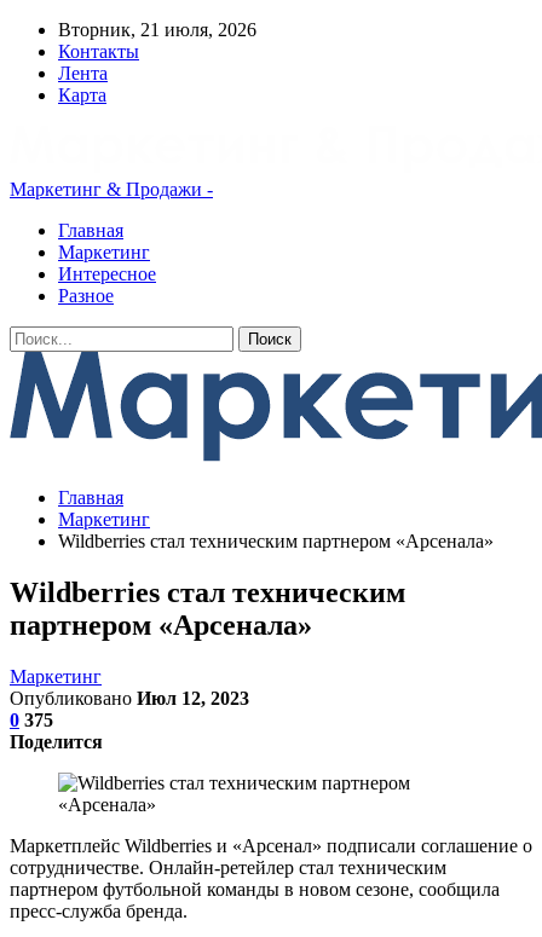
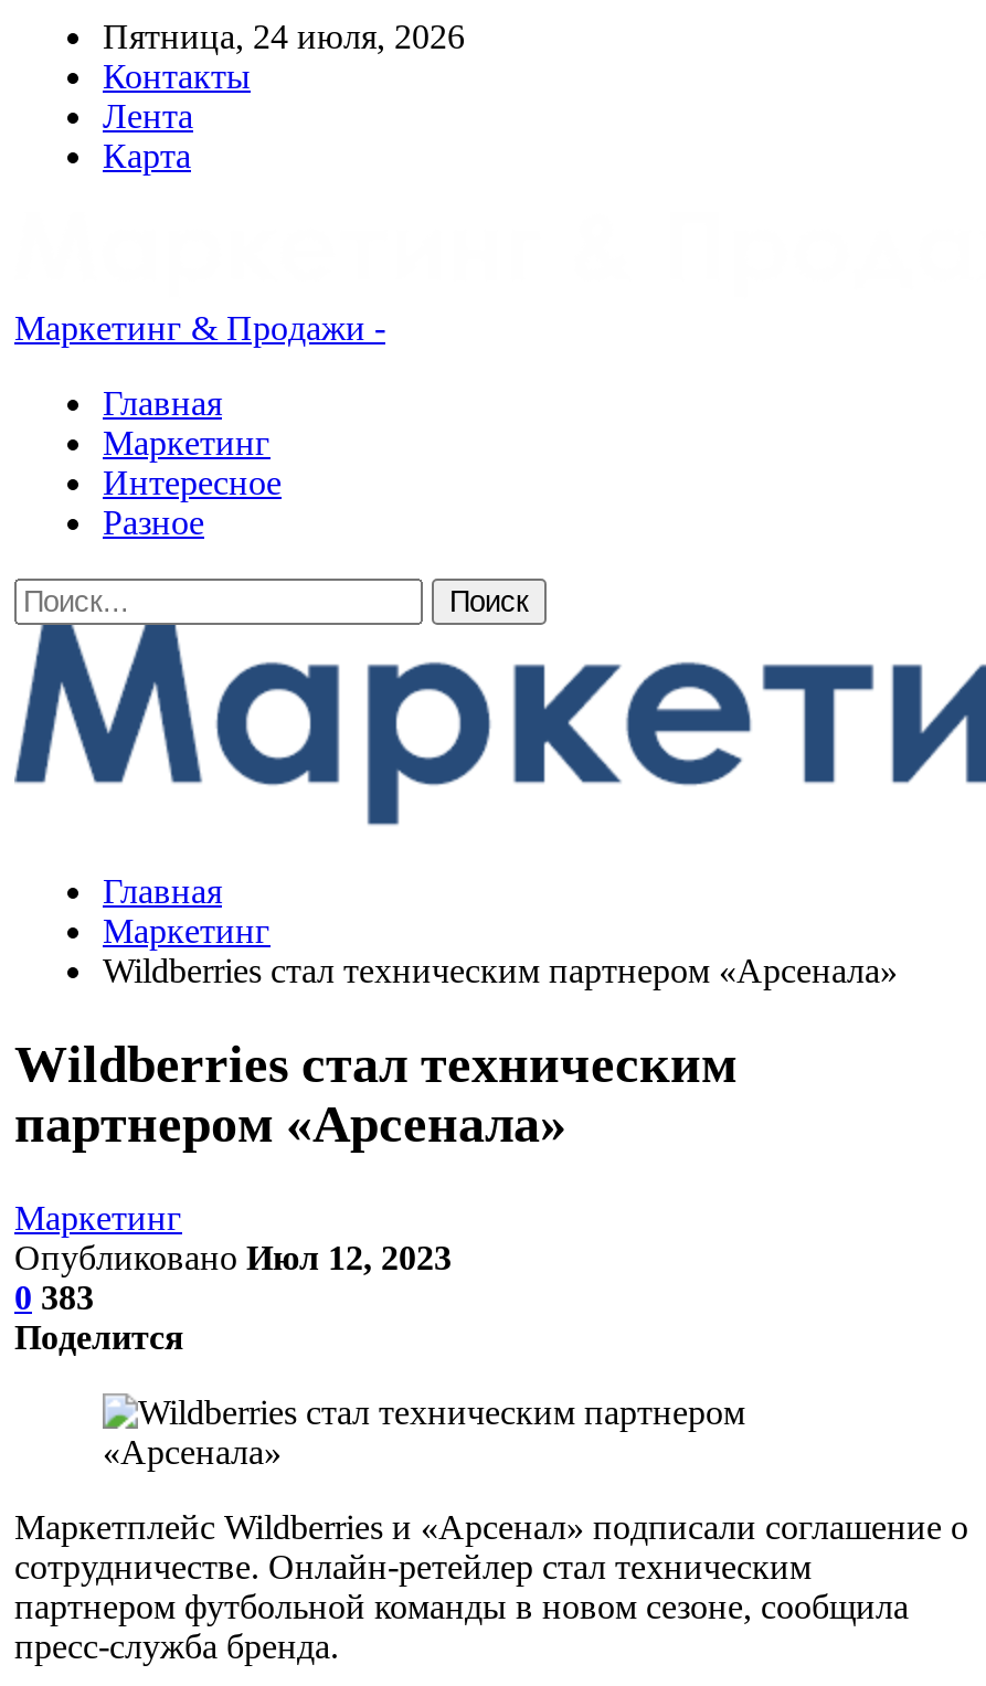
- Вторник, 21 июля, 2026
+ Пятница, 24 июля, 2026

- 0 375
+ 0 383
